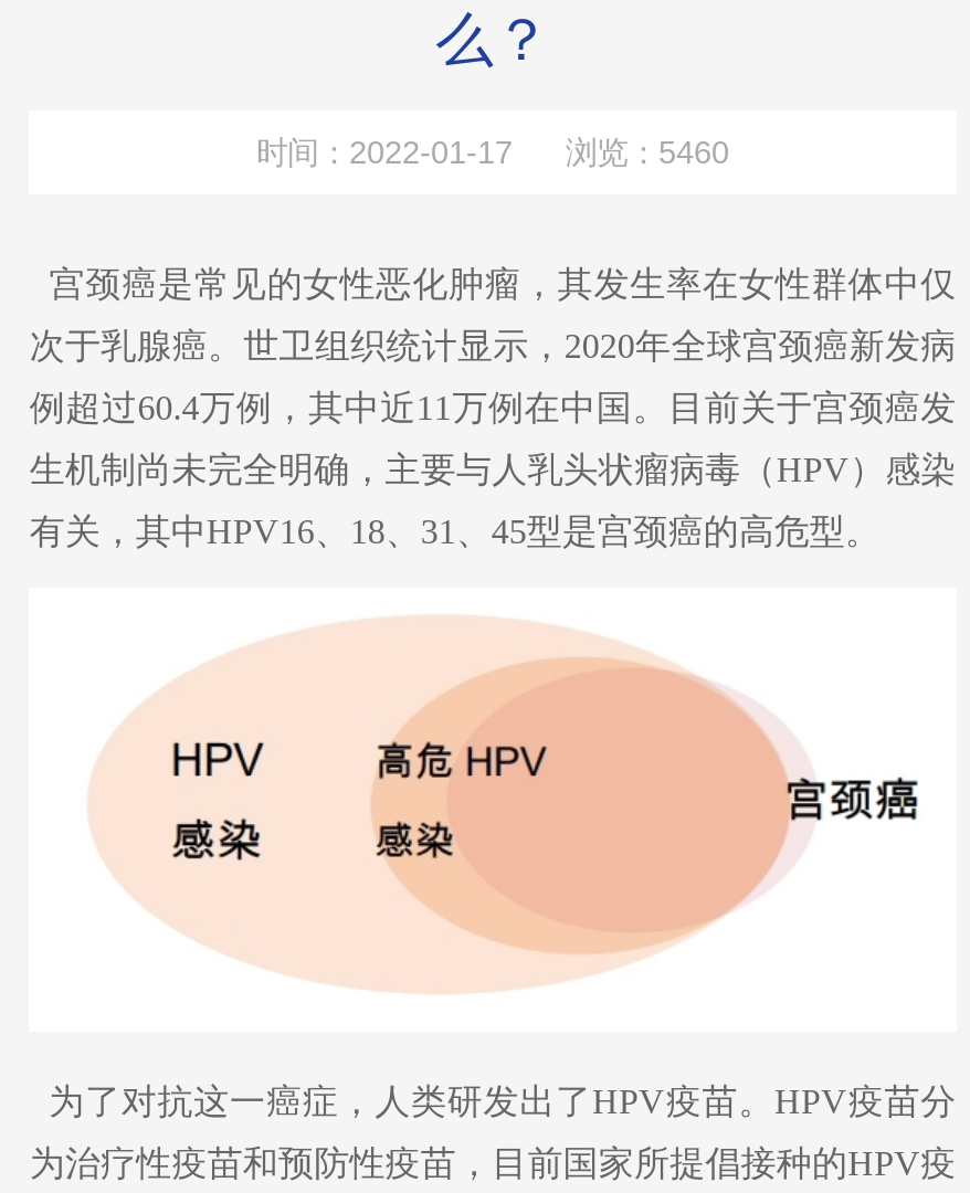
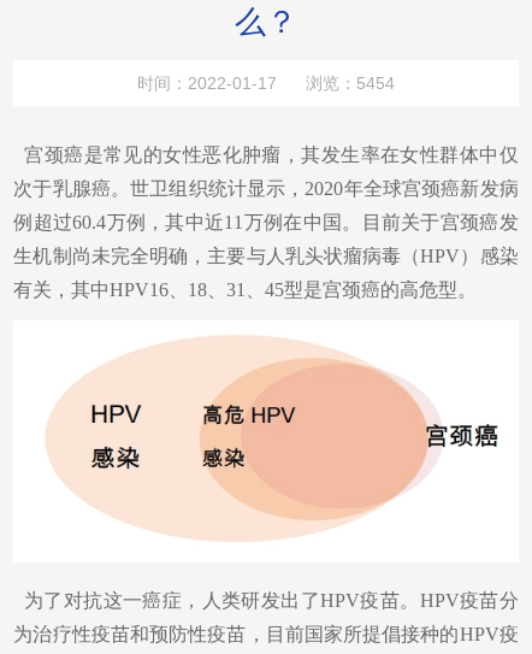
- 时间：2022-01-17 浏览：5460
+ 时间：2022-01-17 浏览：5454
